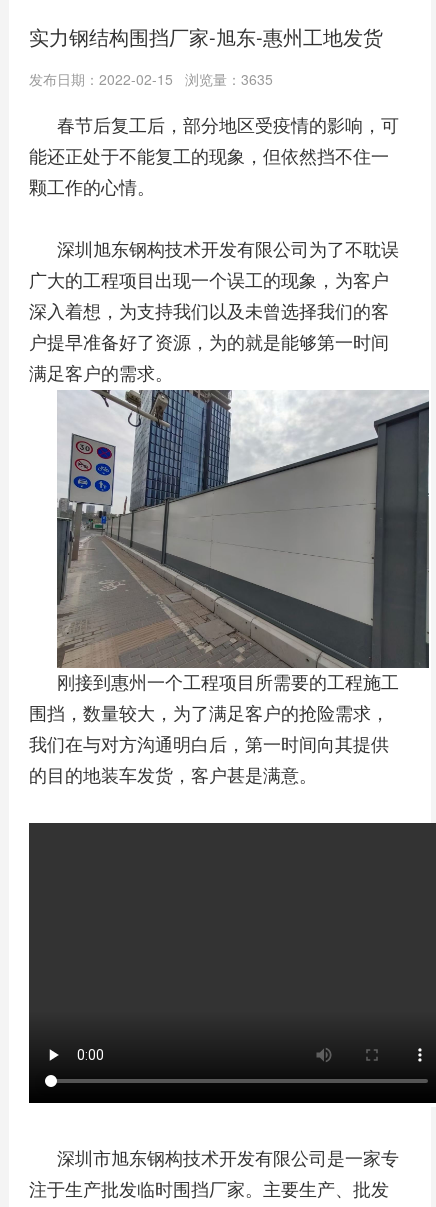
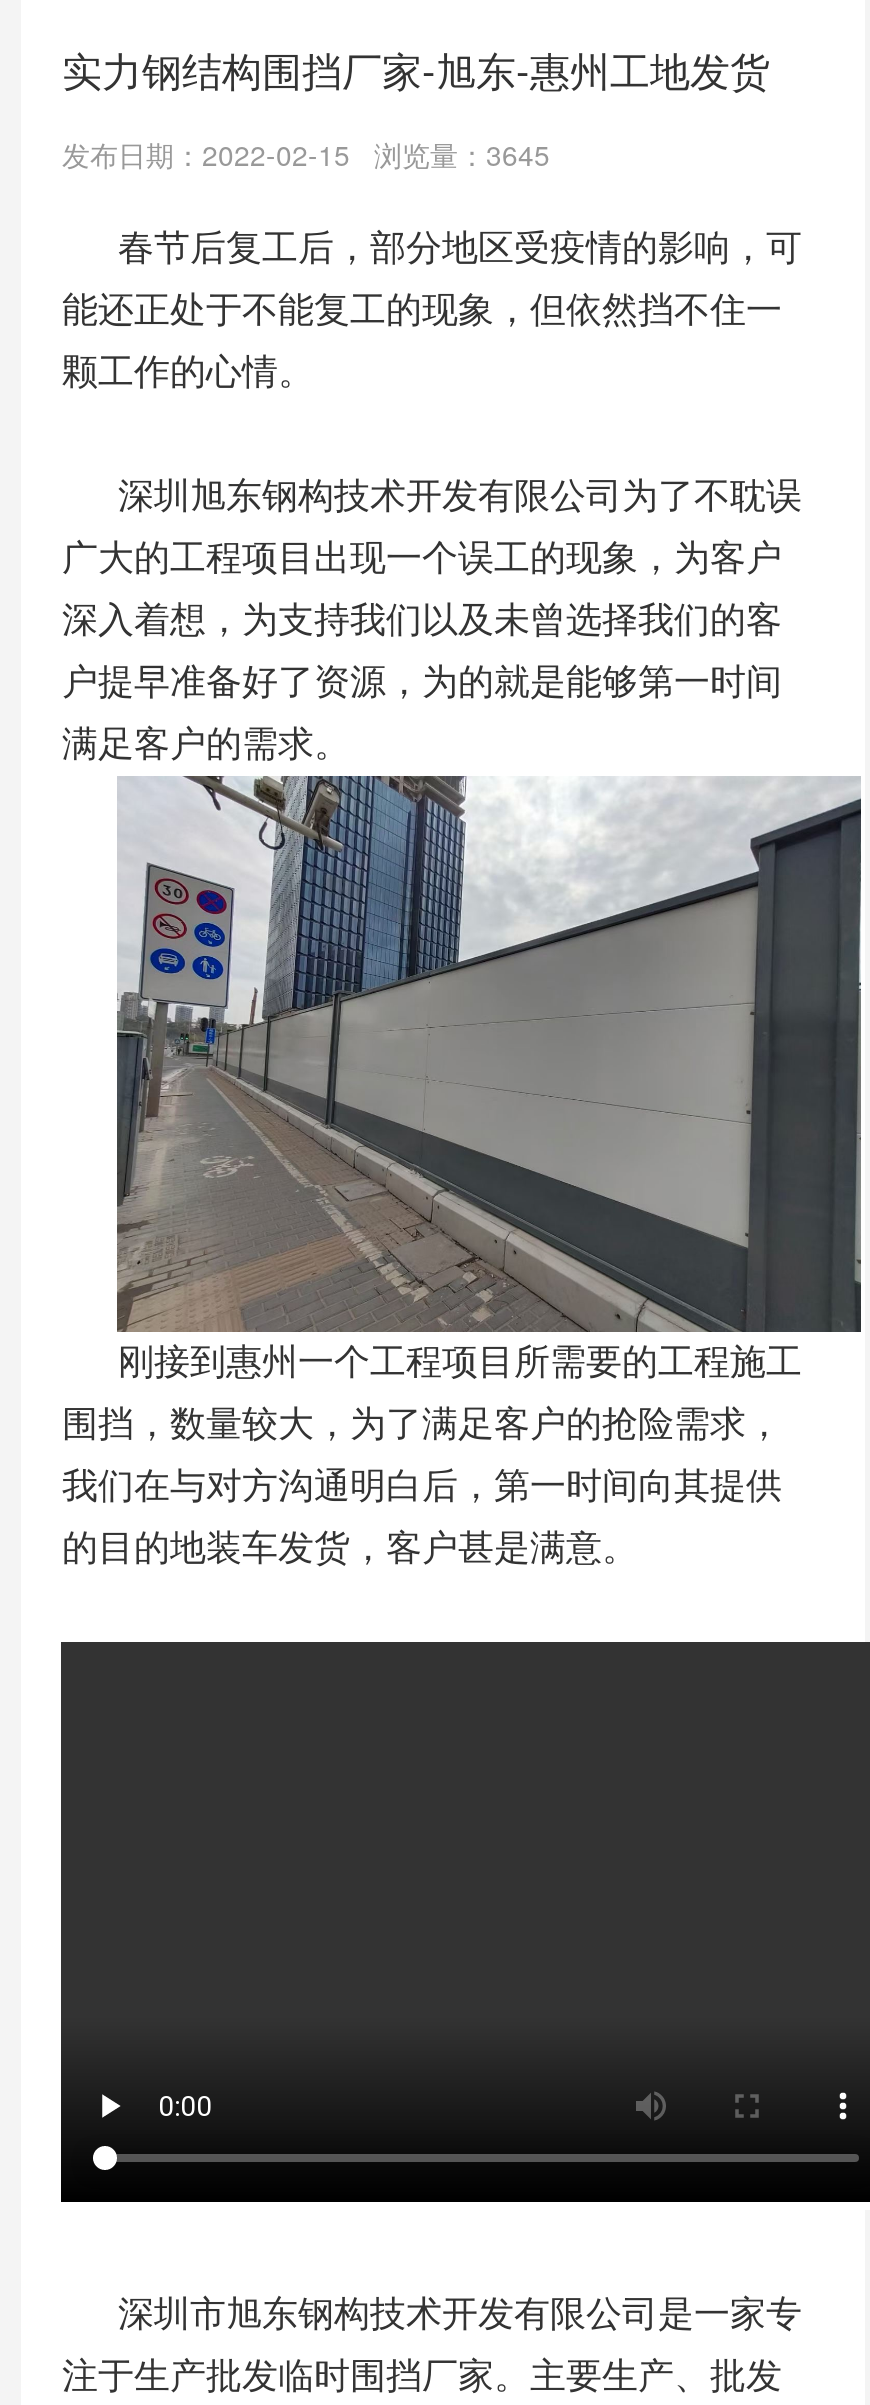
- 发布日期：2022-02-15 浏览量：3635
+ 发布日期：2022-02-15 浏览量：3645
